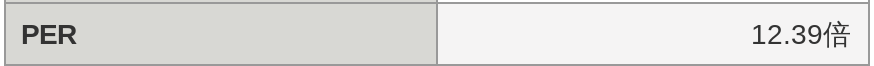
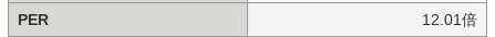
- 12.39倍
+ 12.01倍
